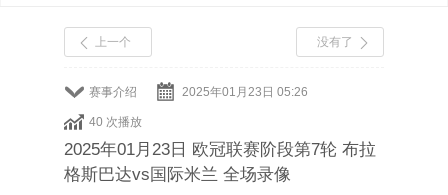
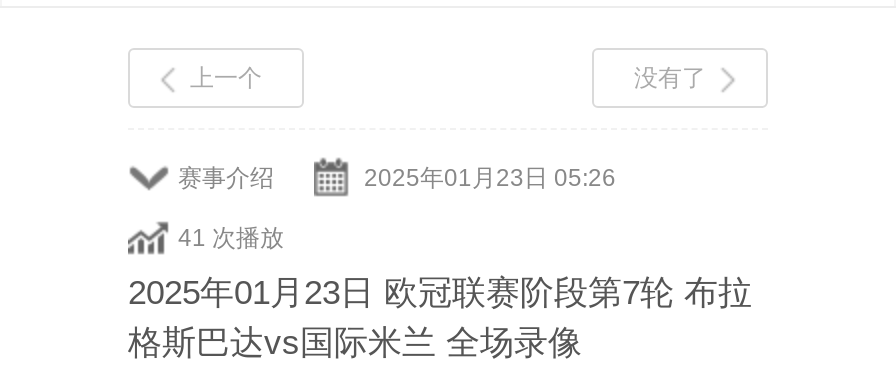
- 40 次播放
+ 41 次播放
